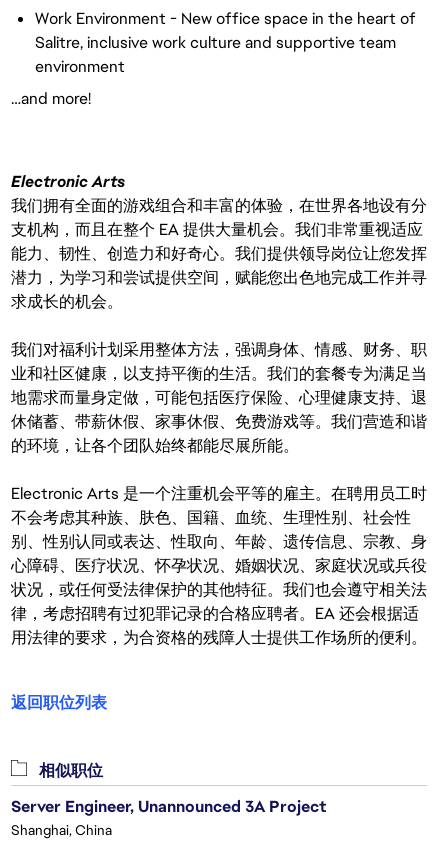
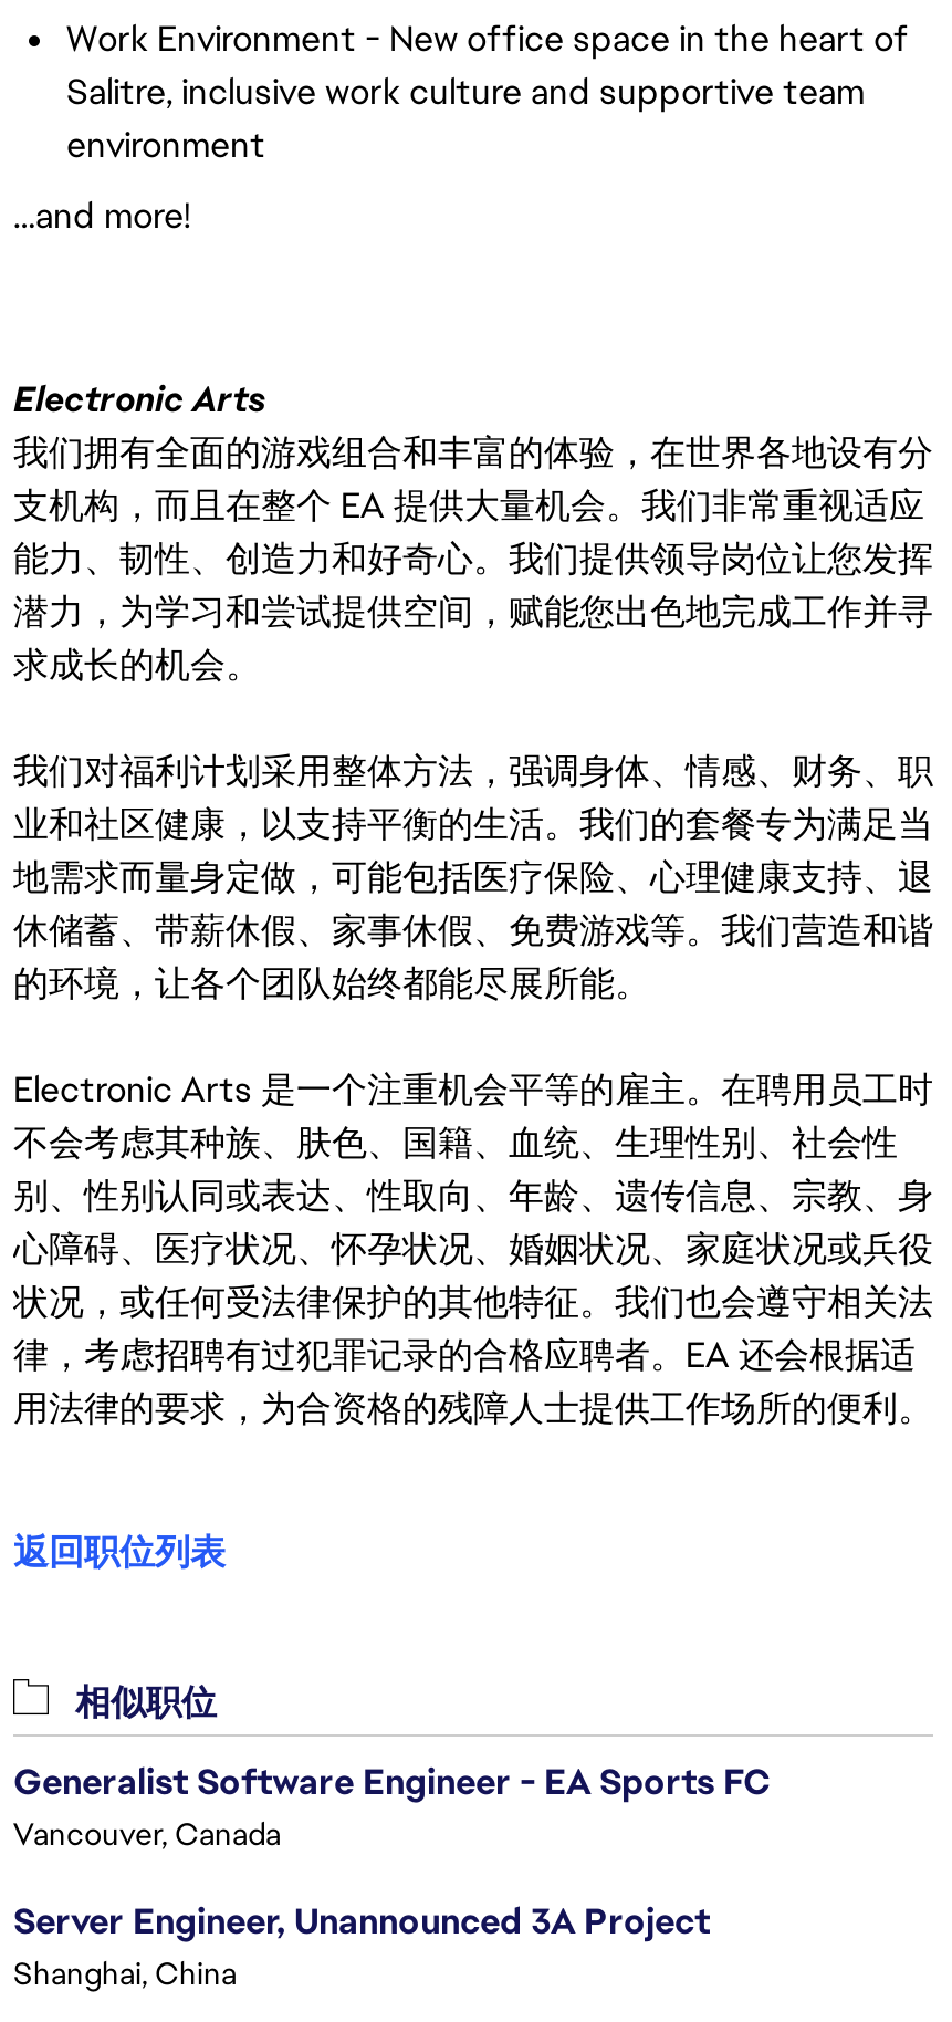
+ Generalist Software Engineer - EA Sports FC
+ Vancouver, Canada
